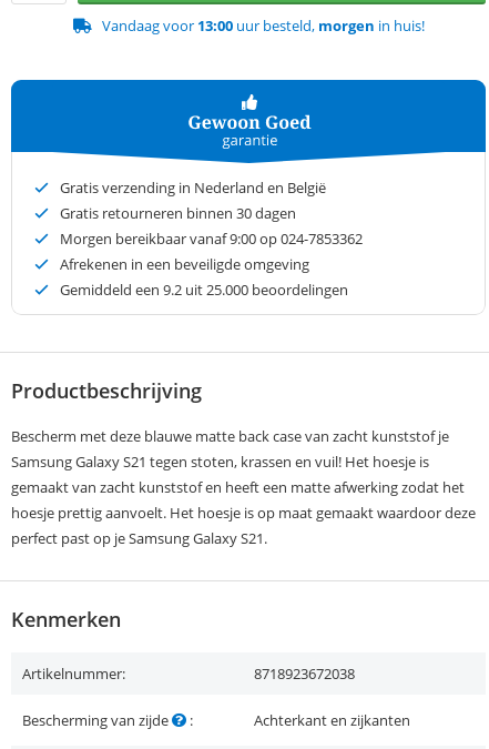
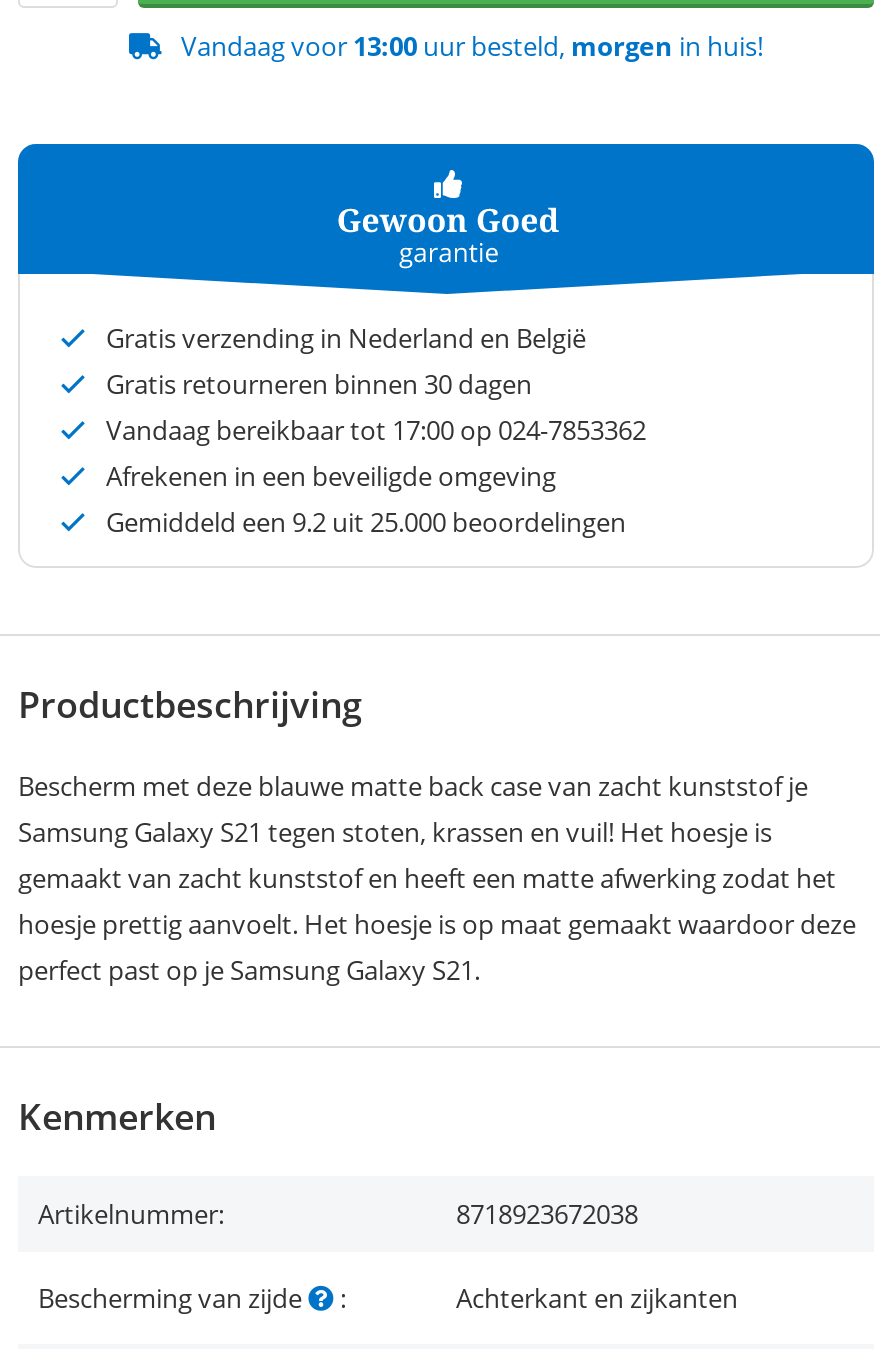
- Morgen bereikbaar vanaf 9:00 op 024-7853362
+ Vandaag bereikbaar tot 17:00 op 024-7853362
